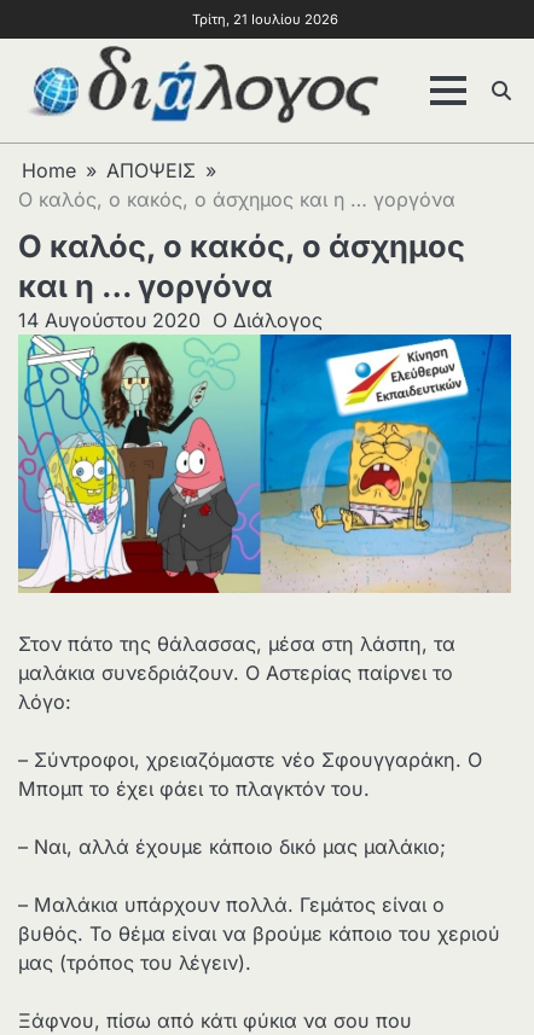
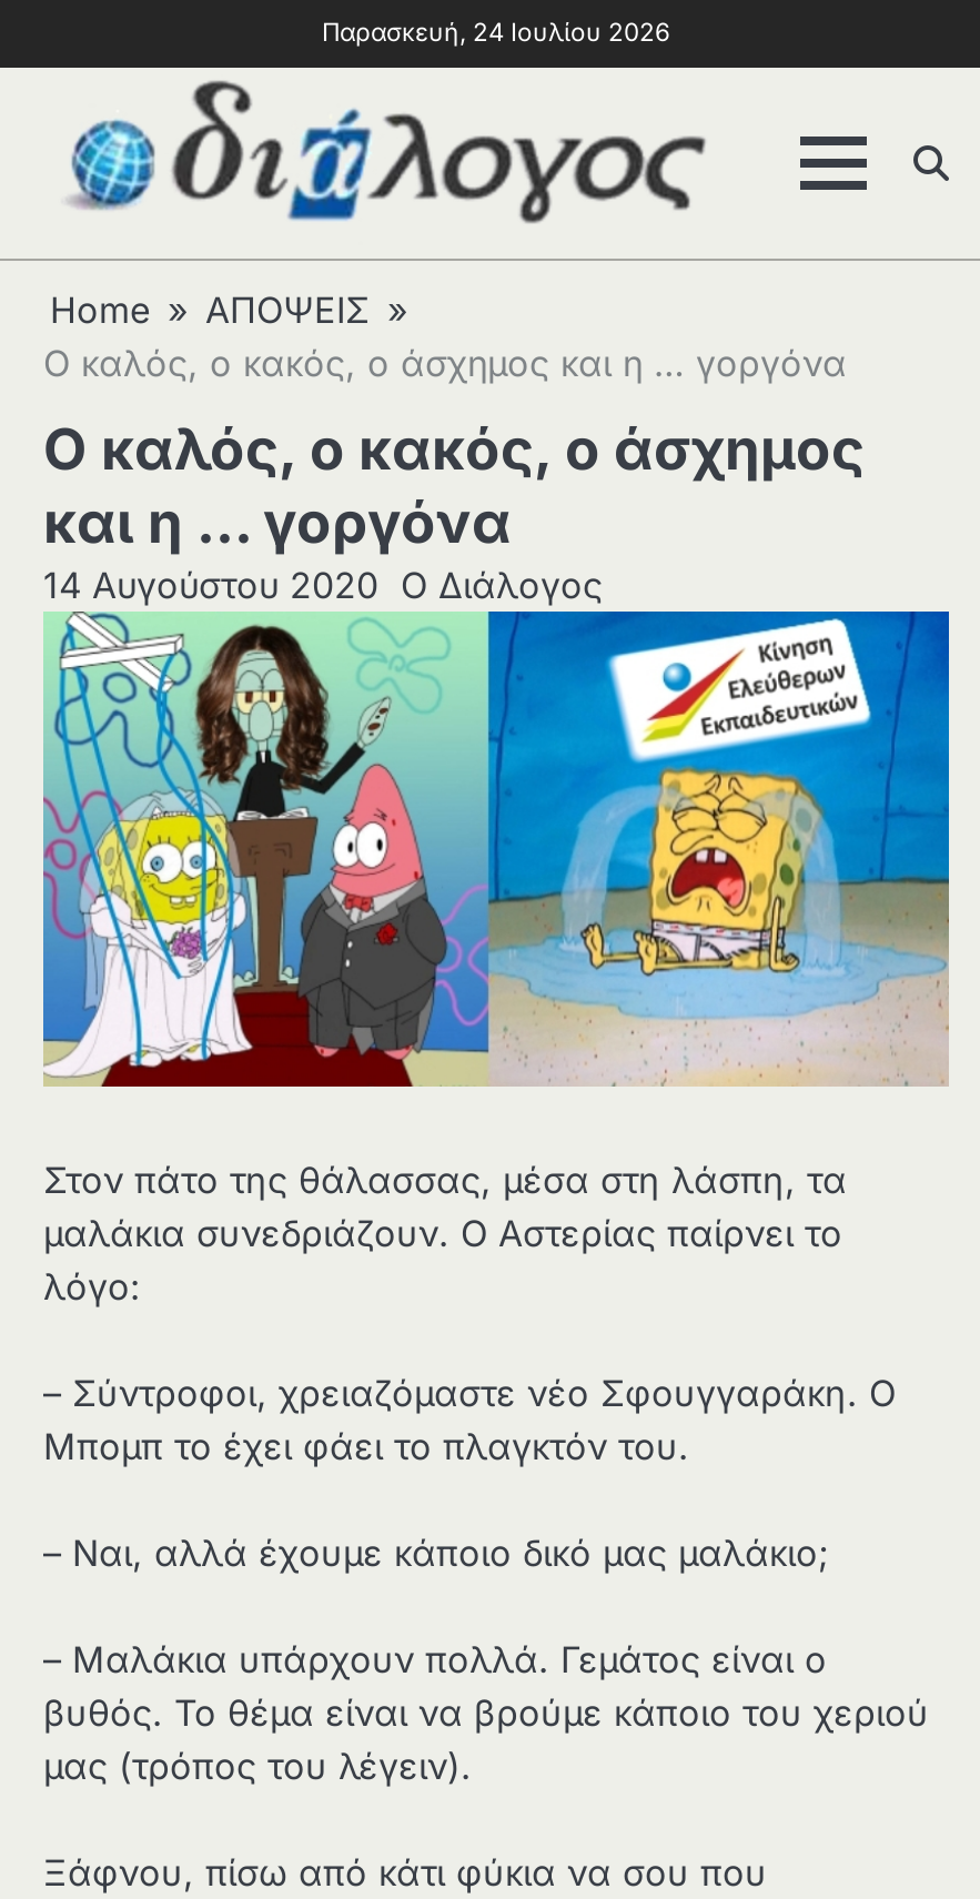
- Τρίτη, 21 Ιουλίου 2026
+ Παρασκευή, 24 Ιουλίου 2026
